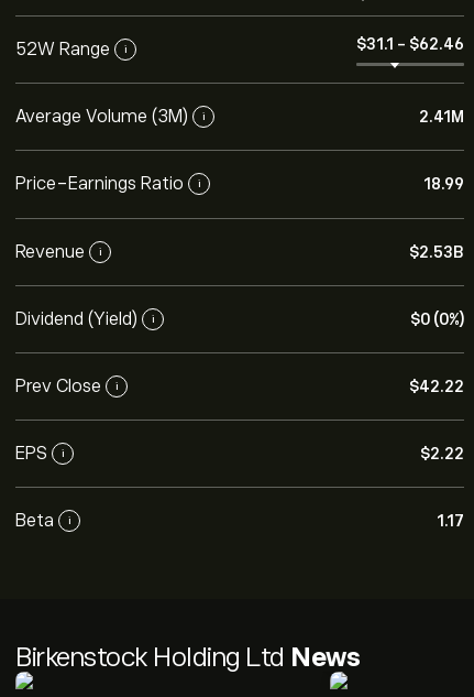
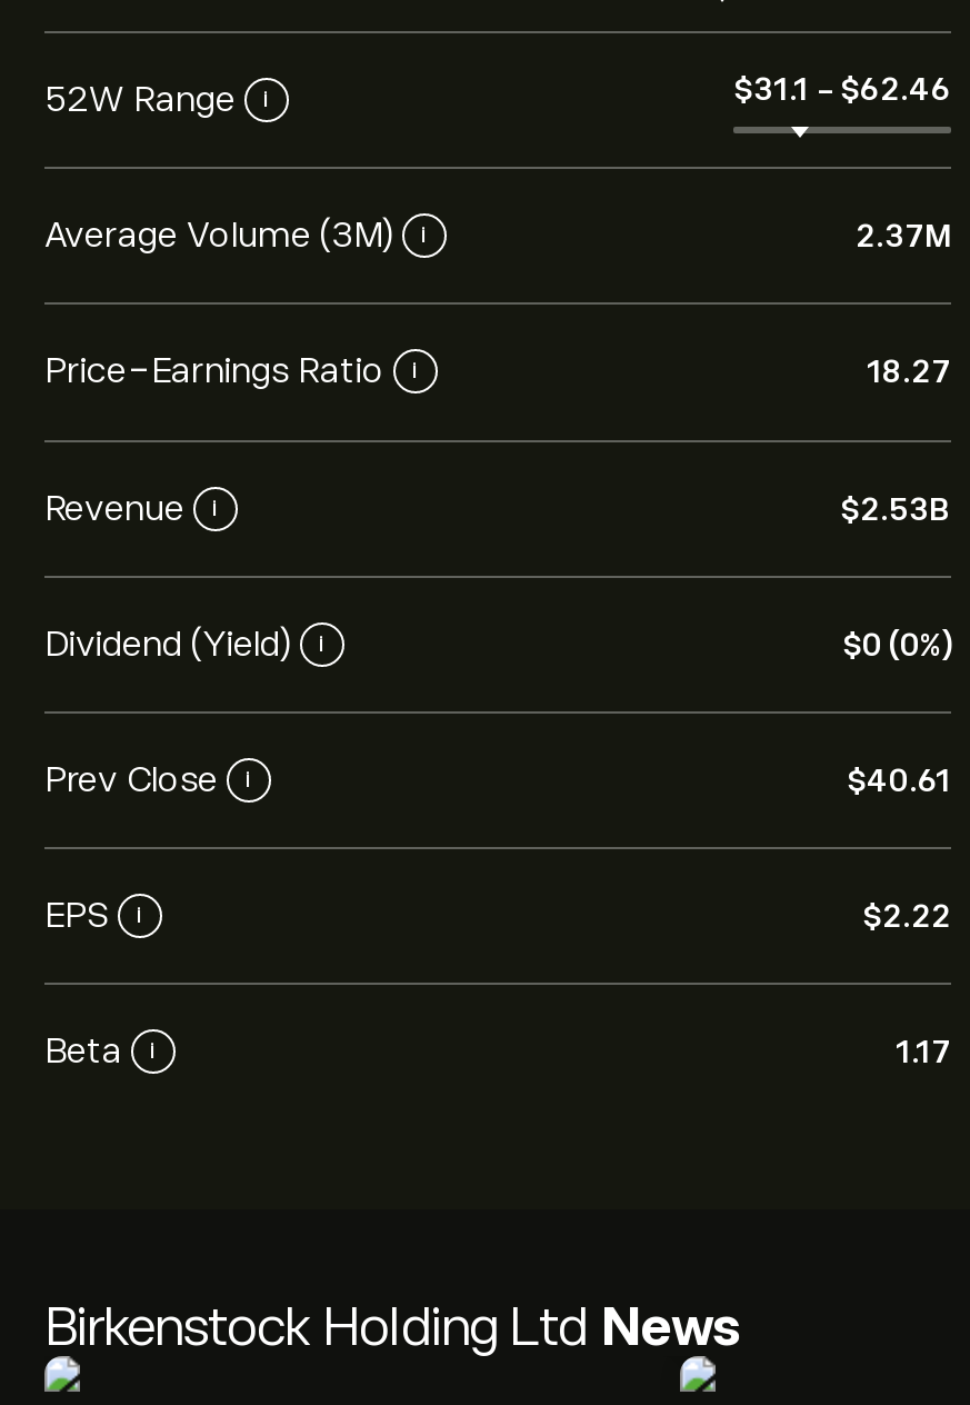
- 2.41M
+ 2.37M

- 18.99
+ 18.27

- $42.22
+ $40.61
